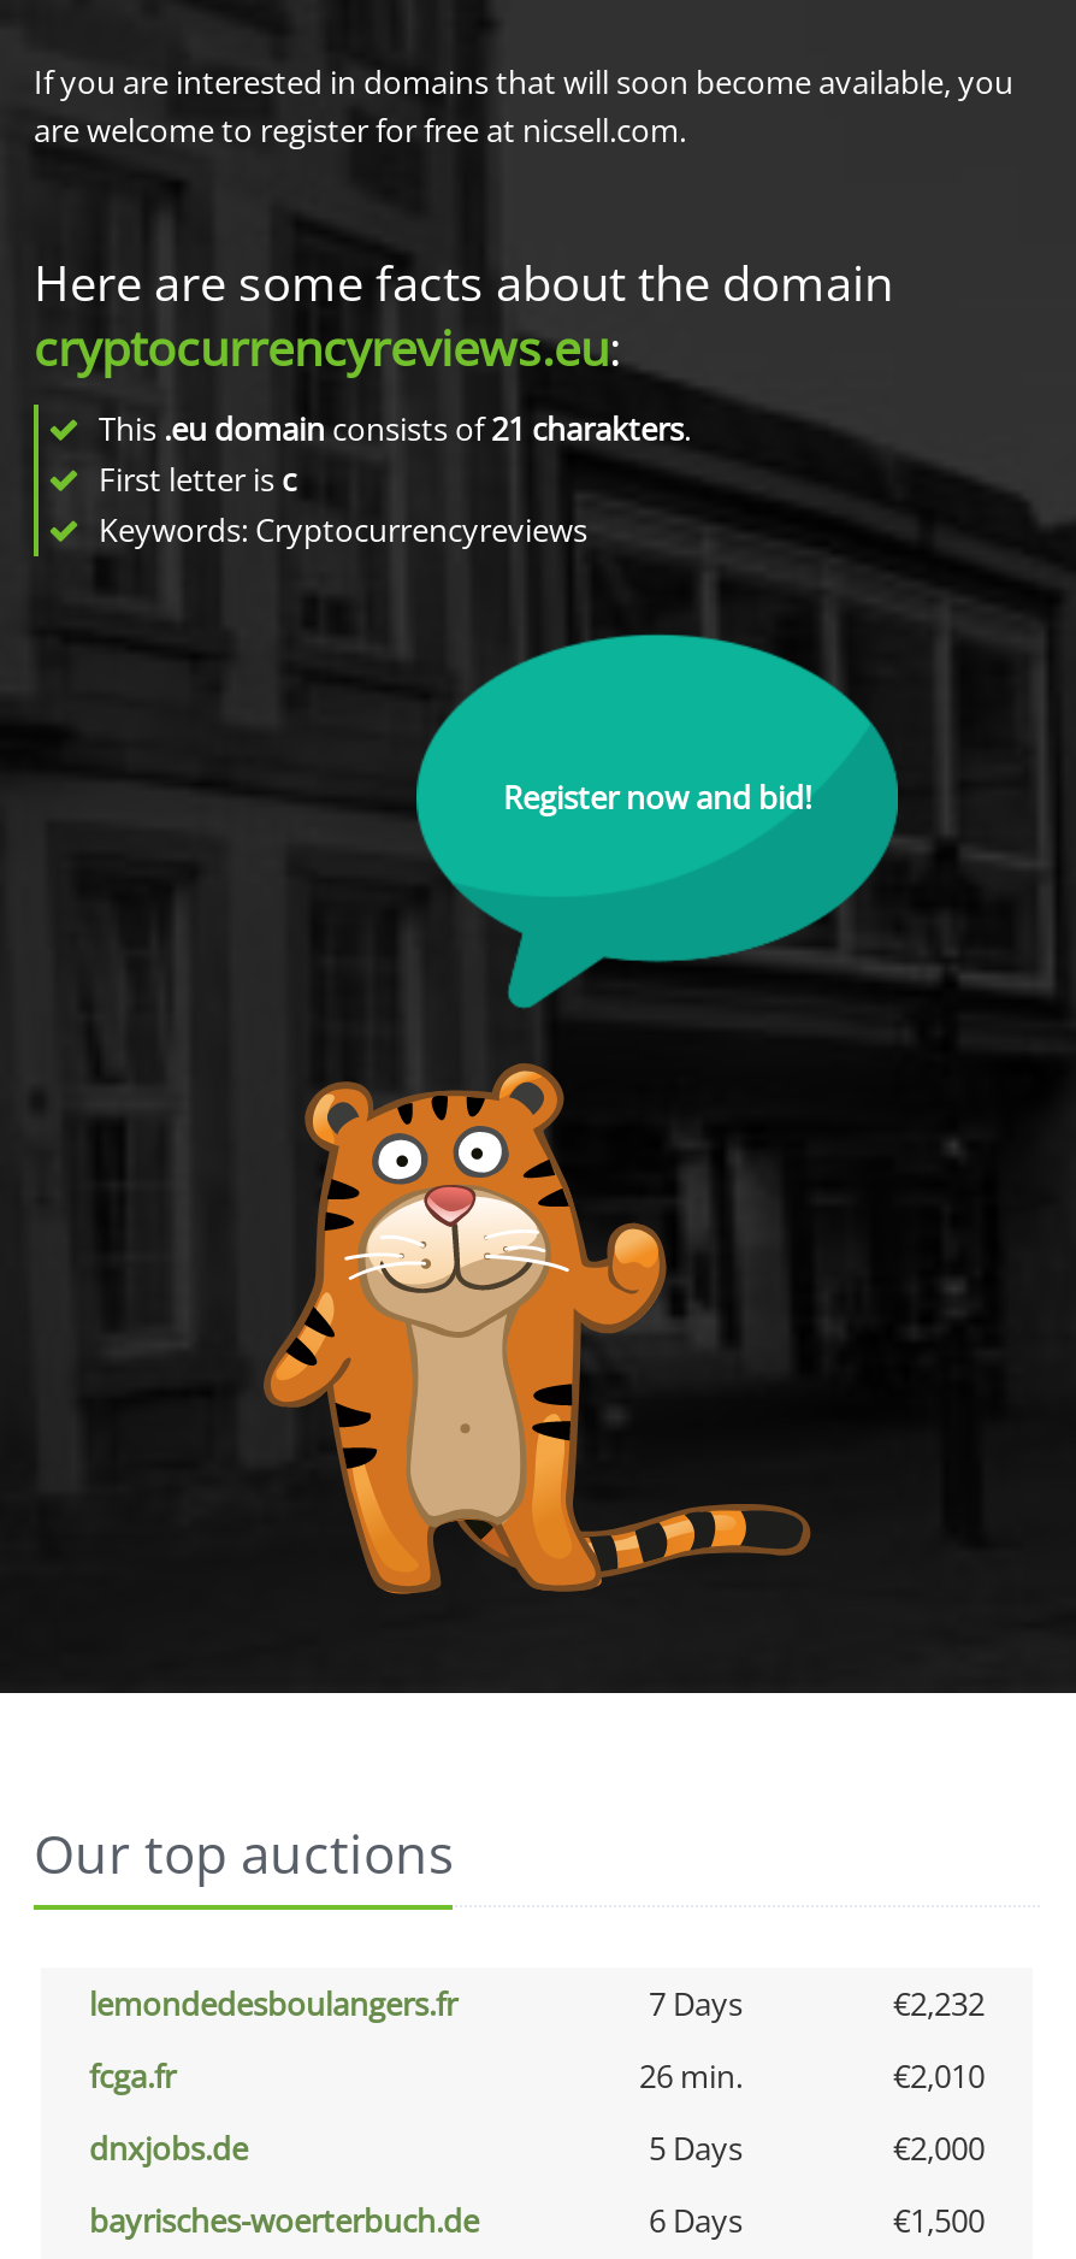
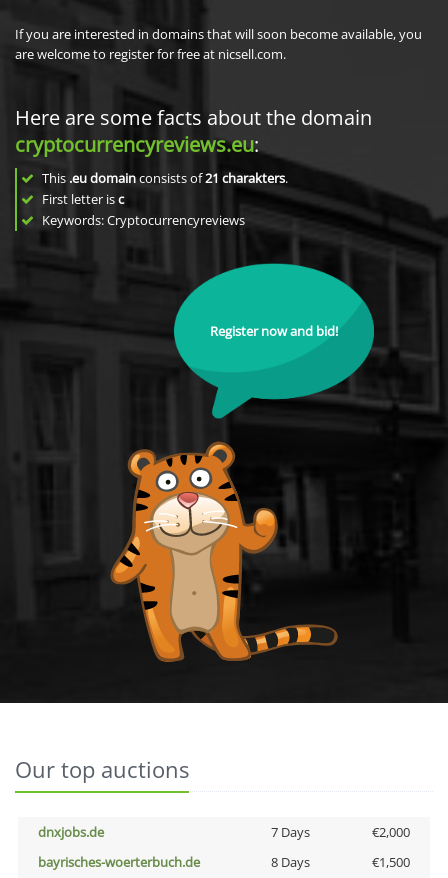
- lemondedesboulangers.fr
- 7 Days
- €2,232
- fcga.fr
- 26 min.
- €2,010

- 5 Days
+ 7 Days

- 6 Days
+ 8 Days
